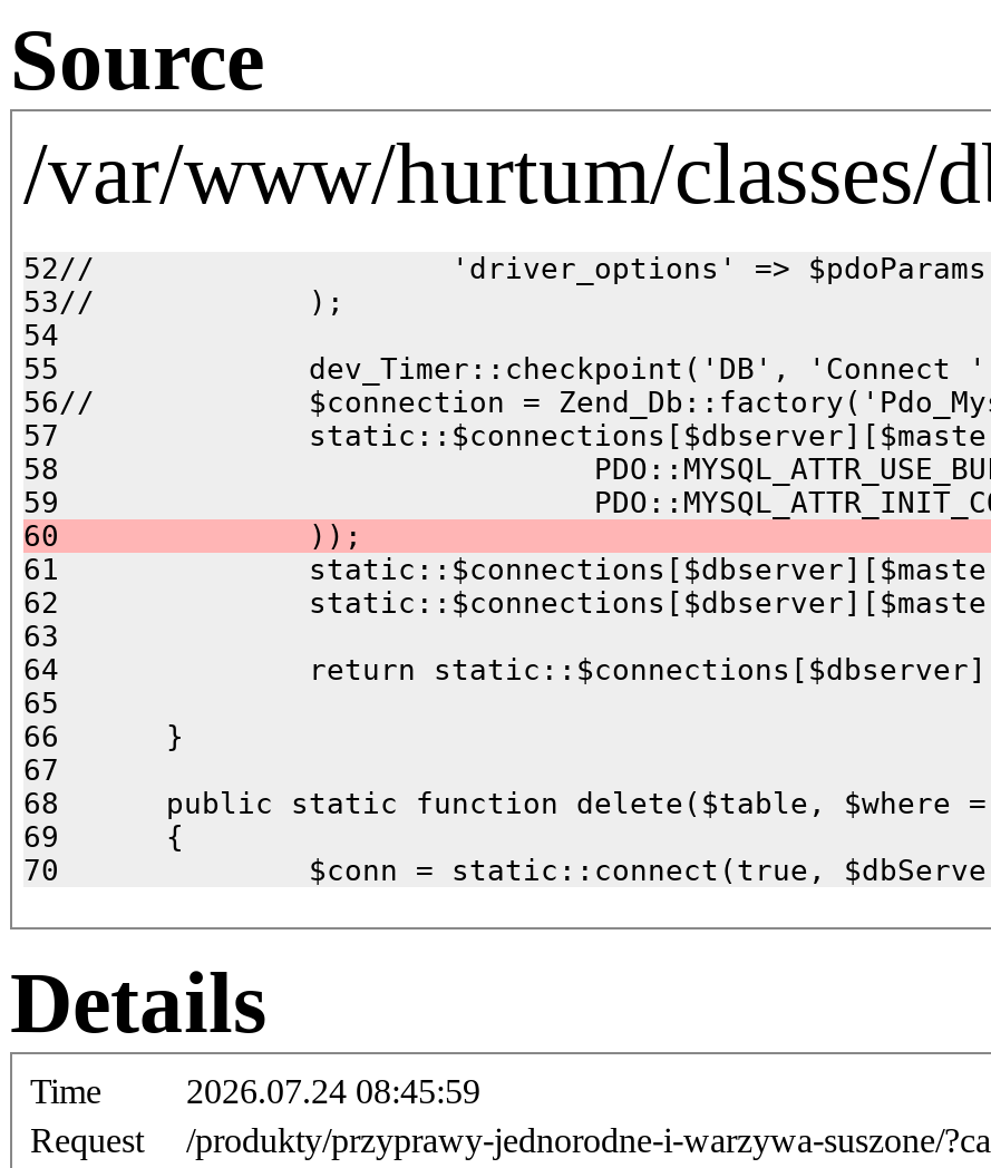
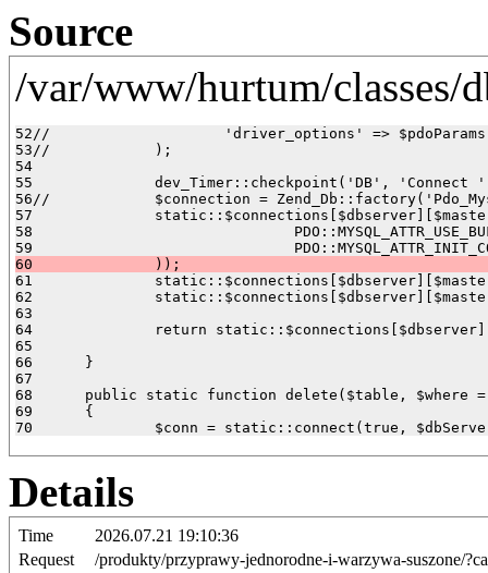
- 2026.07.24 08:45:59
+ 2026.07.21 19:10:36
